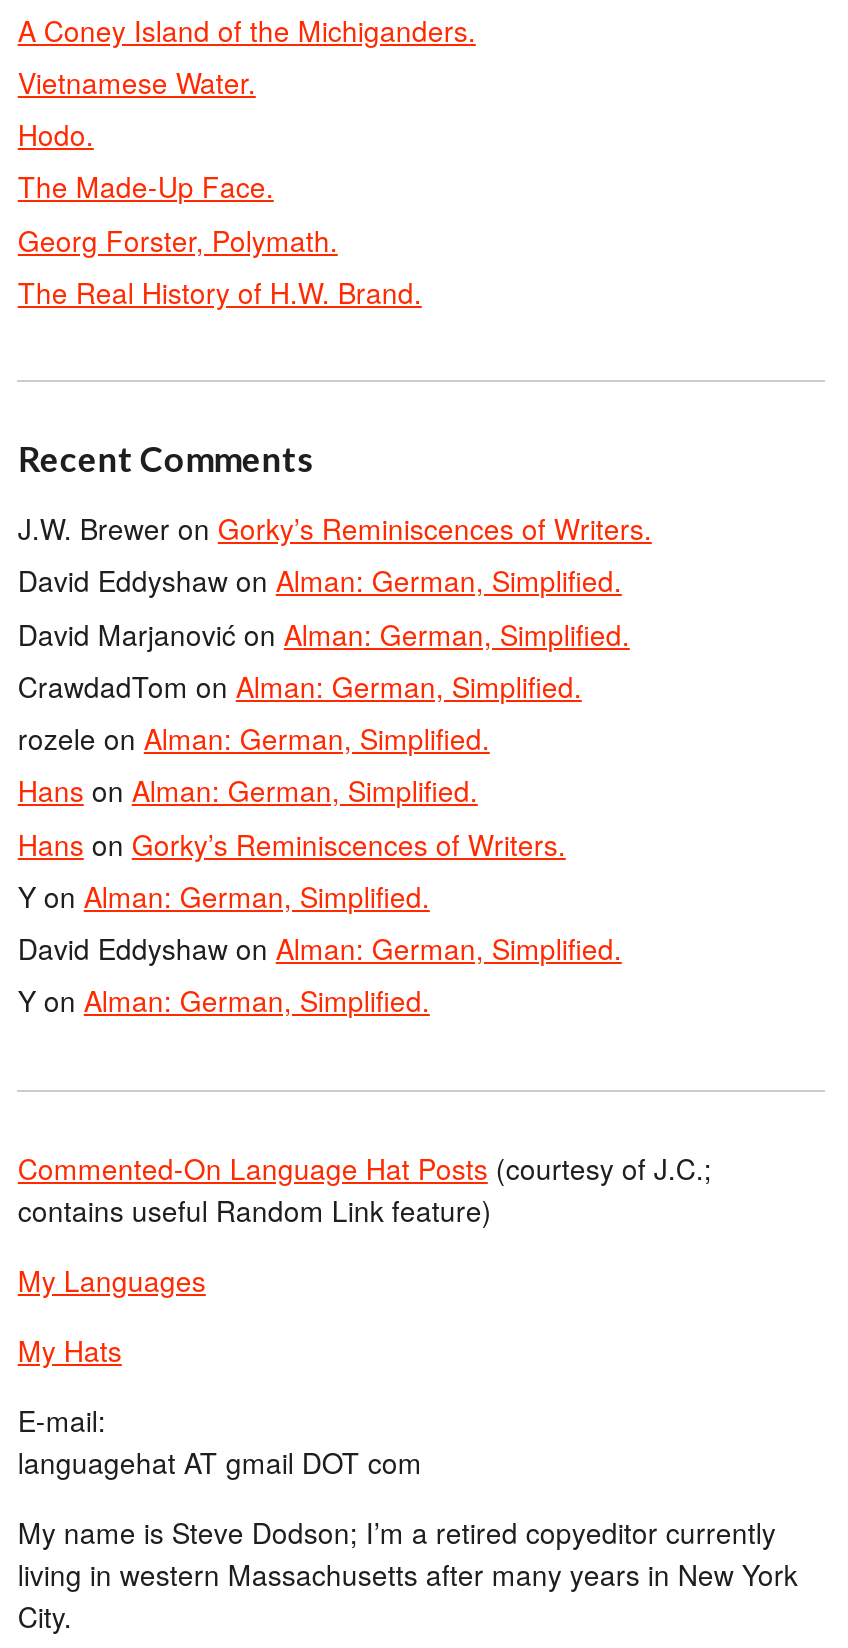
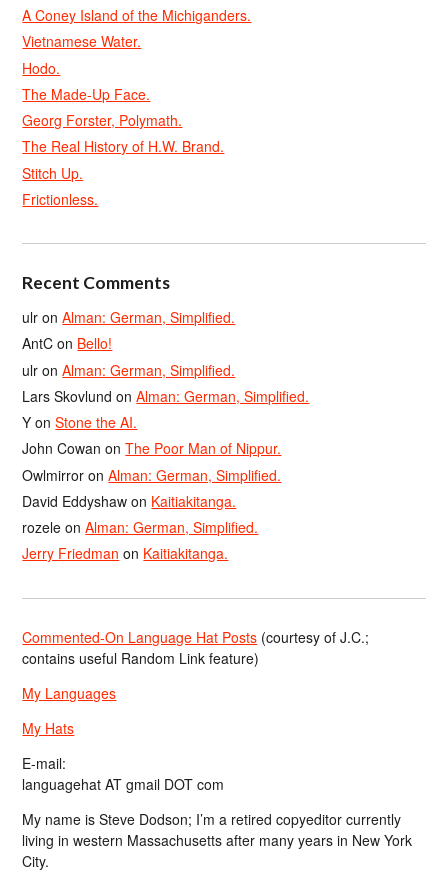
+ Stitch Up.
+ Frictionless.

- J.W. Brewer on Gorky’s Reminiscences of Writers.
- David Eddyshaw on Alman: German, Simplified.
- David Marjanović on Alman: German, Simplified.
- CrawdadTom on Alman: German, Simplified.
+ ulr on Alman: German, Simplified.
+ AntC on Bello!
+ ulr on Alman: German, Simplified.
+ Lars Skovlund on Alman: German, Simplified.
+ Y on Stone the AI.
+ John Cowan on The Poor Man of Nippur.
+ Owlmirror on Alman: German, Simplified.
+ David Eddyshaw on Kaitiakitanga.

moved down: rozele on Alman: German, Simplified.

- Hans on Alman: German, Simplified.
- Hans on Gorky’s Reminiscences of Writers.
- Y on Alman: German, Simplified.
- David Eddyshaw on Alman: German, Simplified.
- Y on Alman: German, Simplified.
+ Jerry Friedman on Kaitiakitanga.
